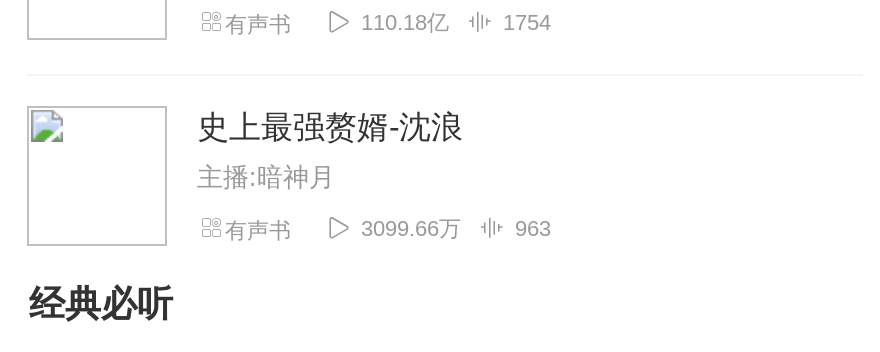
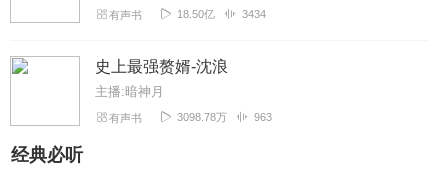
- 110.18亿
+ 18.50亿

- 1754
+ 3434

- 3099.66万
+ 3098.78万
